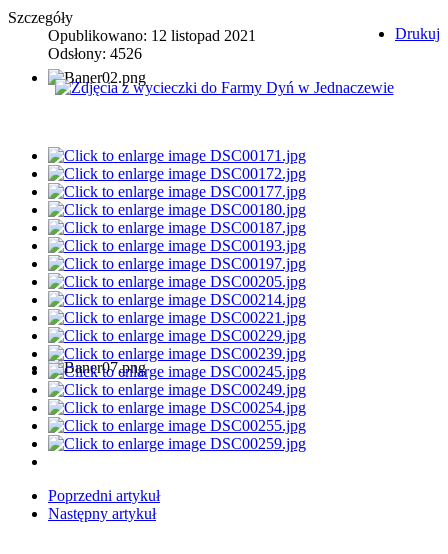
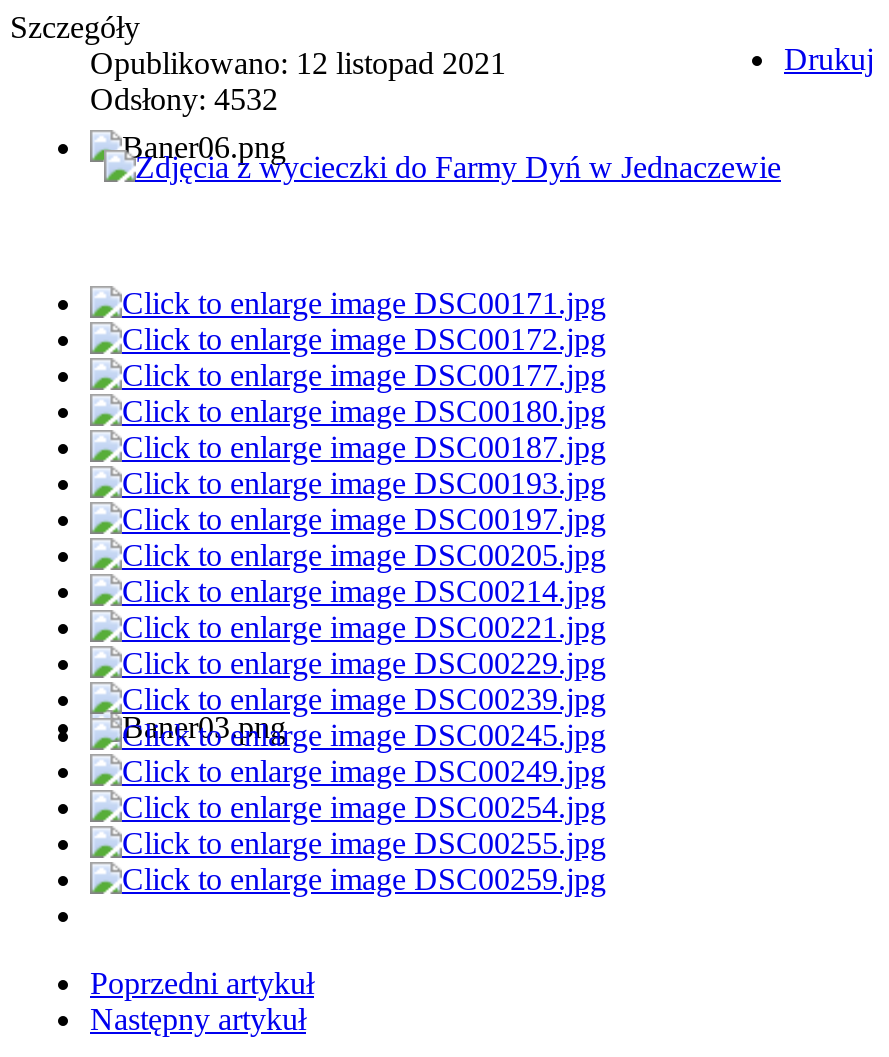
- Odsłony: 4526
+ Odsłony: 4532
